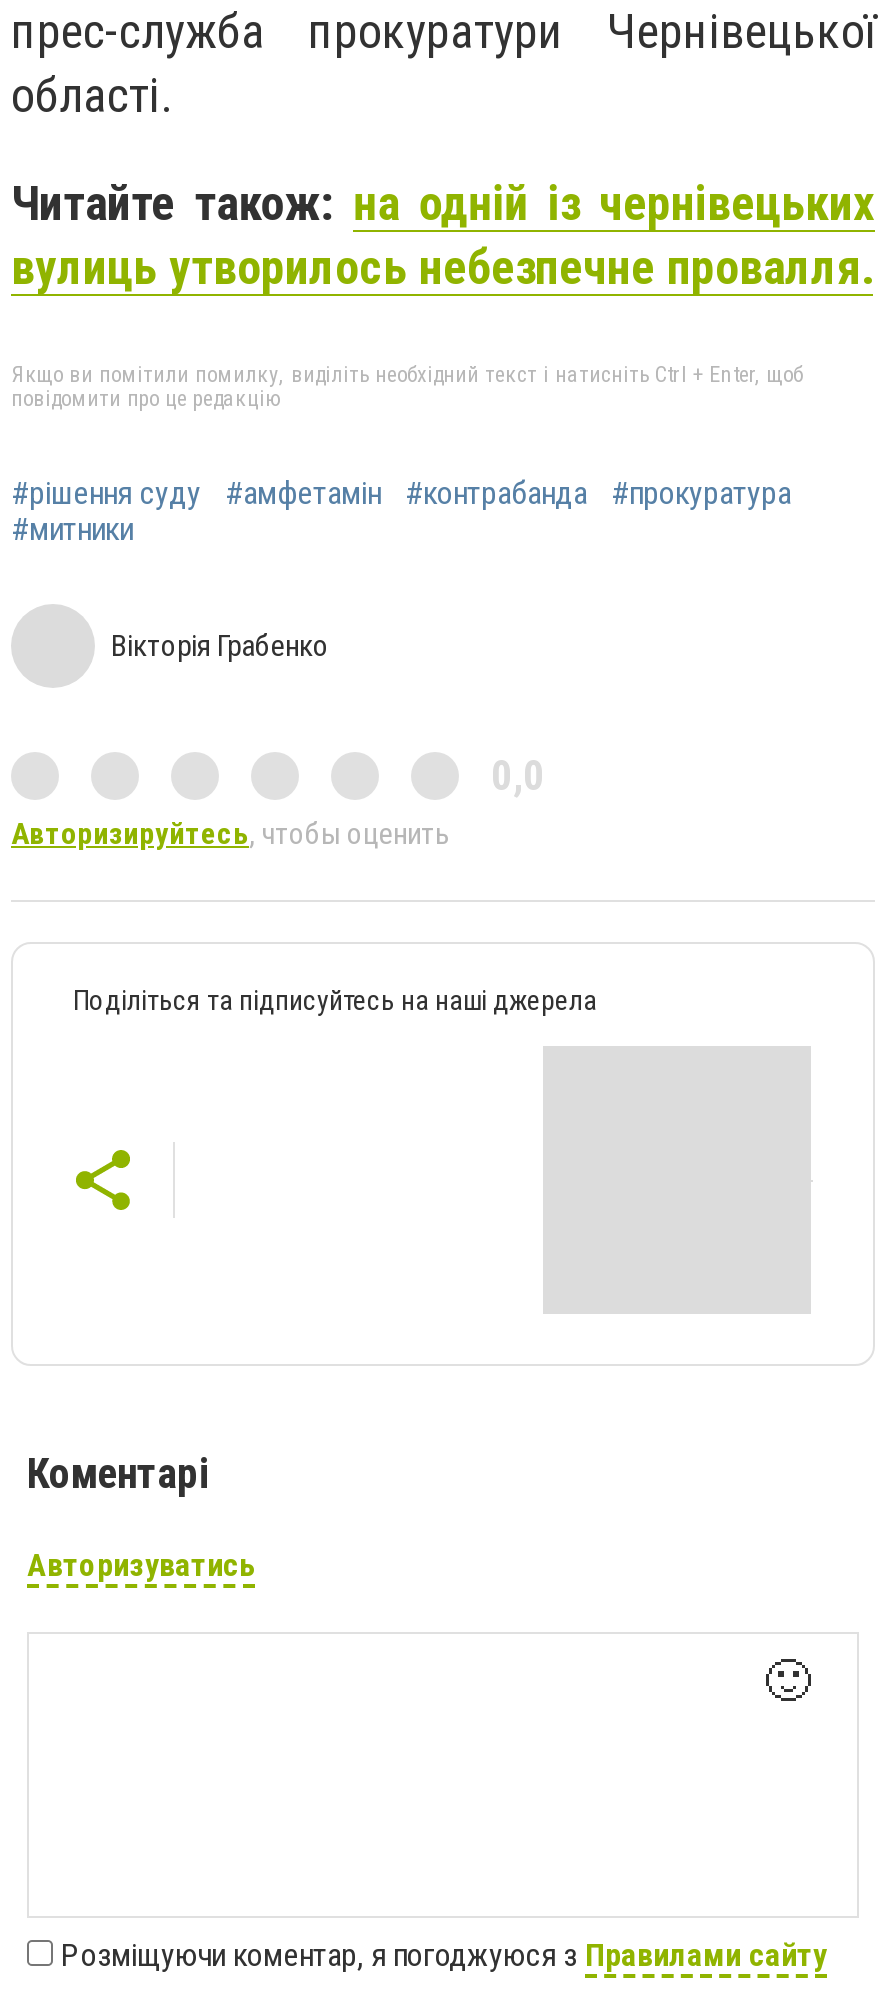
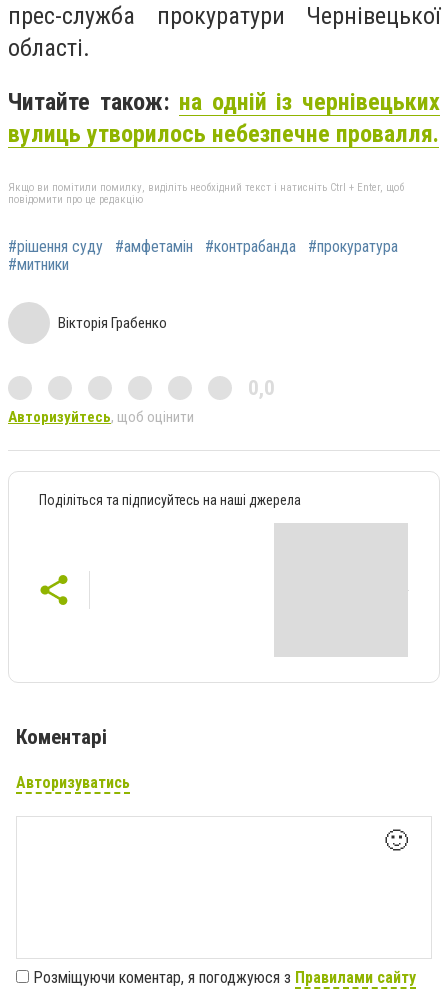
- Авторизируйтесь, чтобы оценить
+ Авторизуйтесь, щоб оцінити
